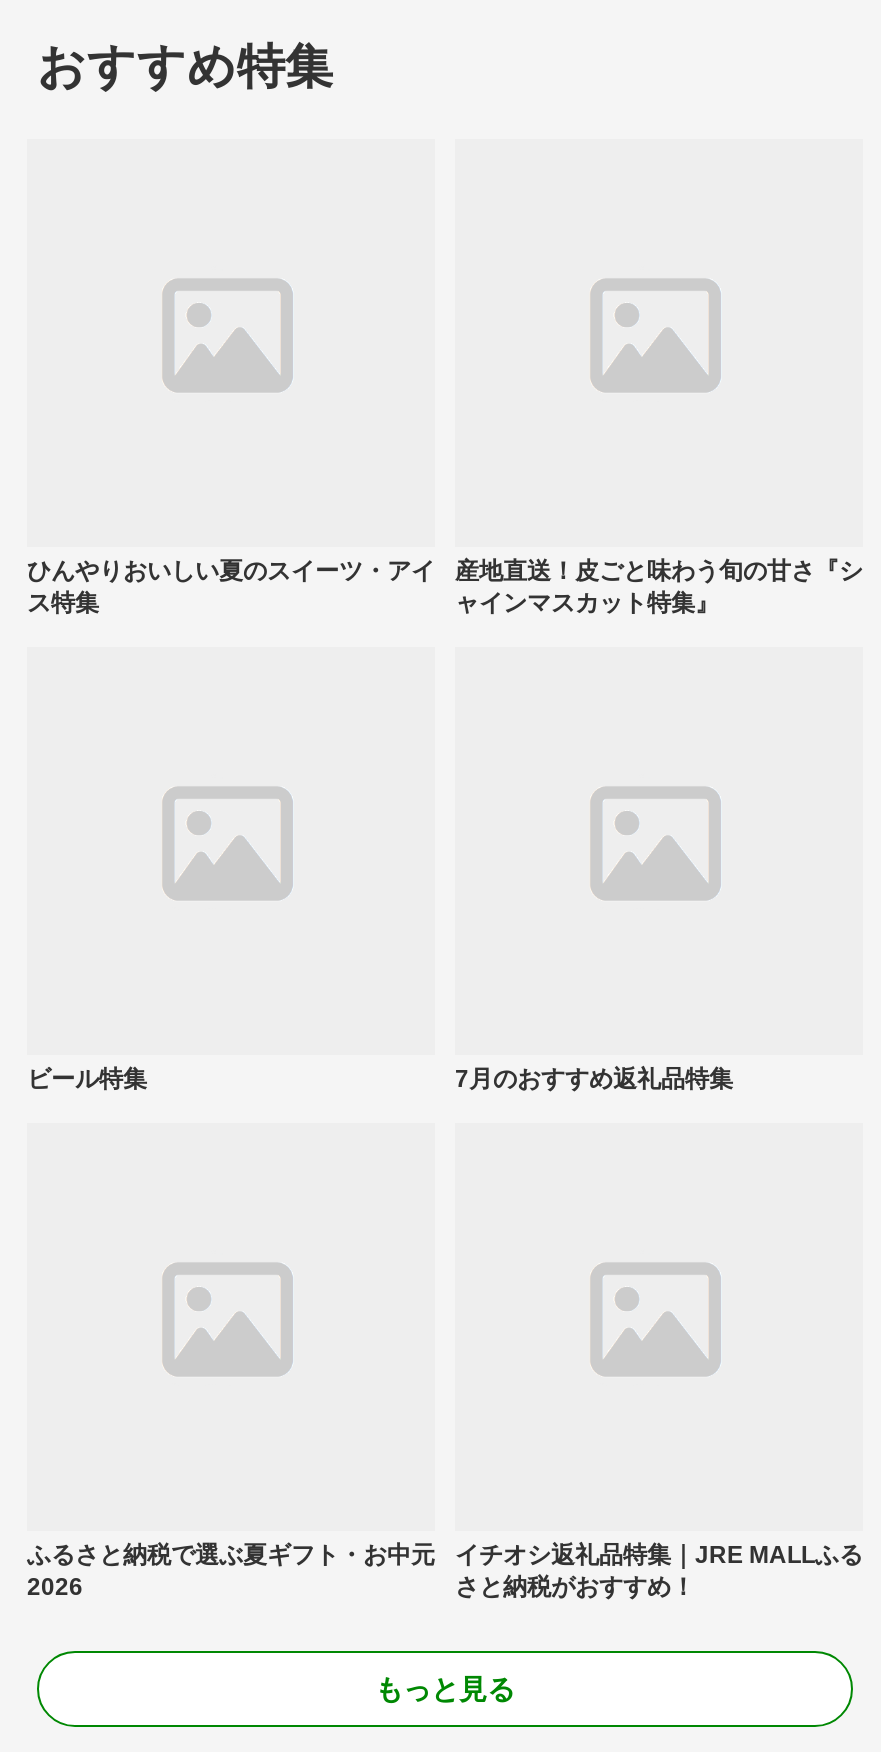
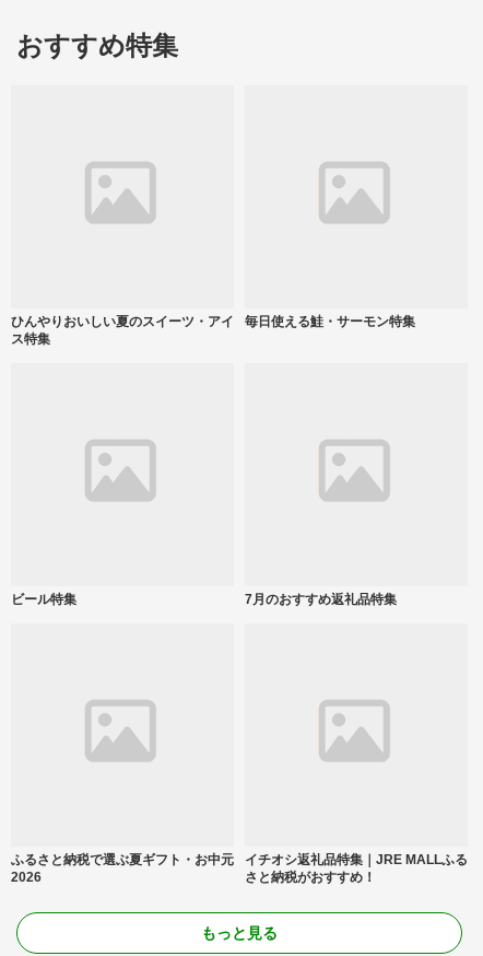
- 産地直送！皮ごと味わう旬の甘さ『シ
- ャインマスカット特集』
+ 毎日使える鮭・サーモン特集
